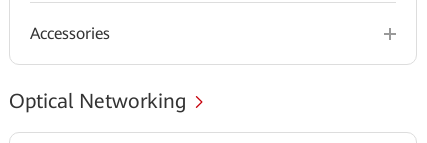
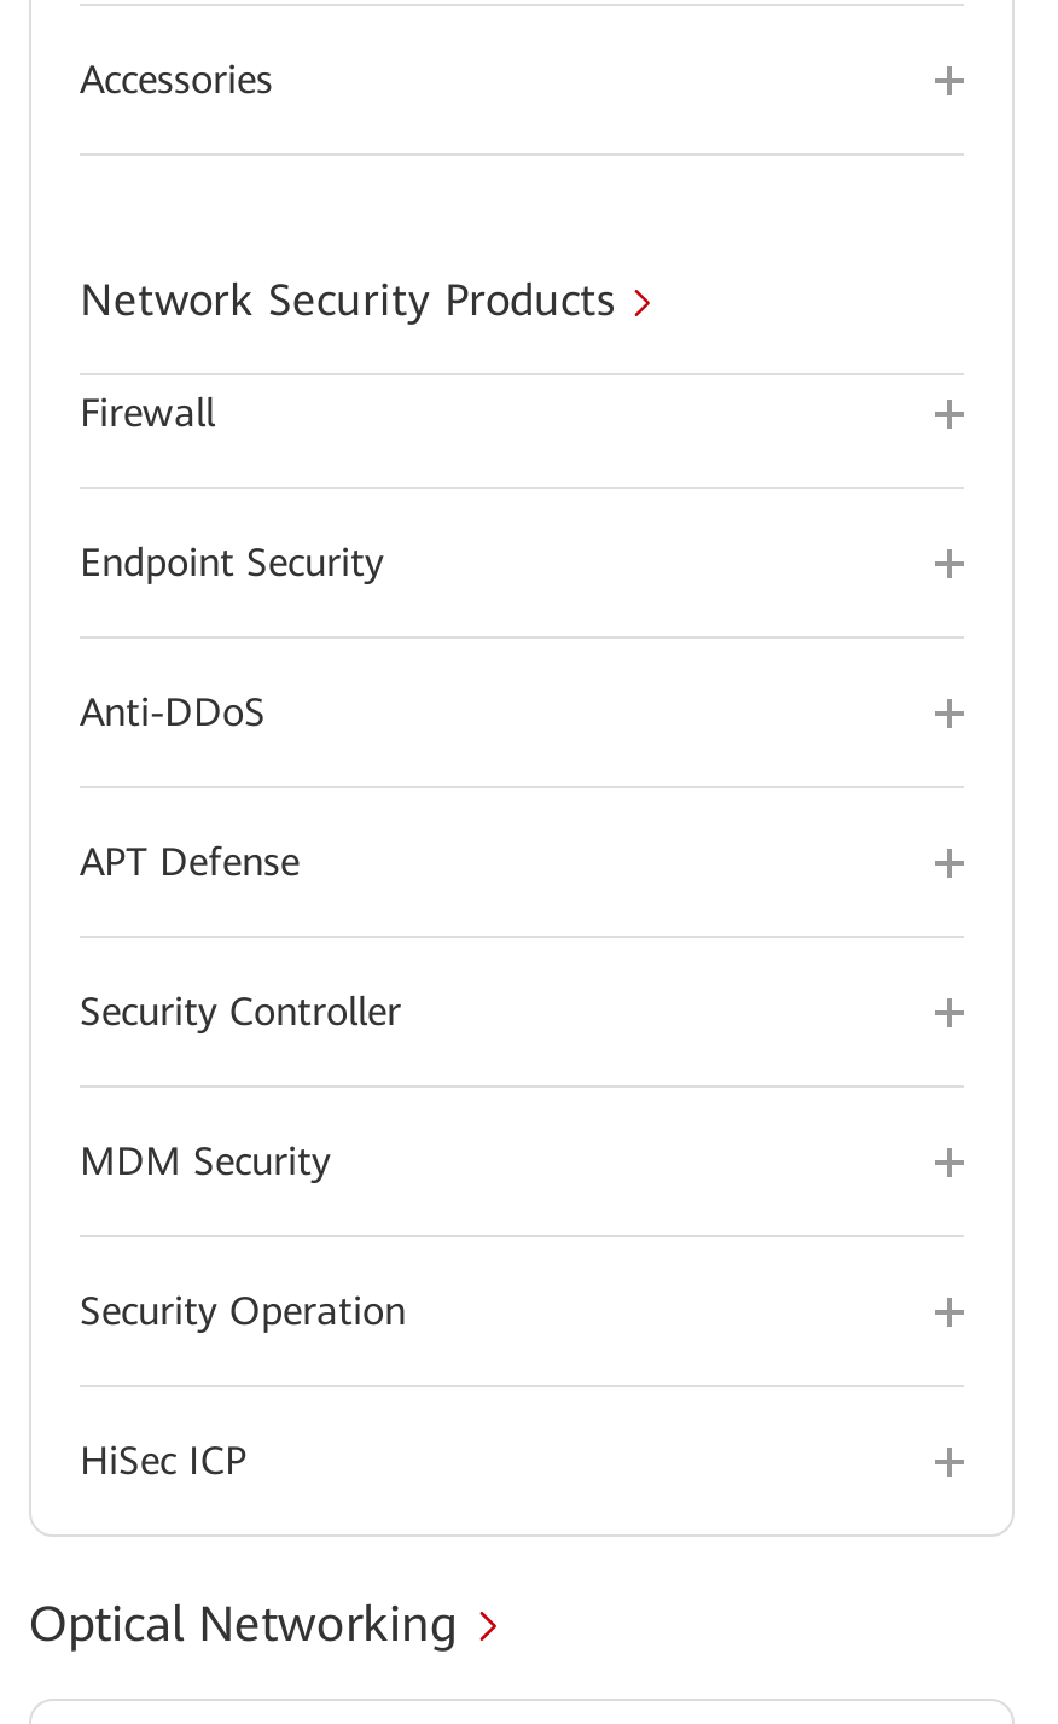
+ Network Security Products
+ Firewall
+ Endpoint Security
+ Anti-DDoS
+ APT Defense
+ Security Controller
+ MDM Security
+ Security Operation
+ HiSec ICP
